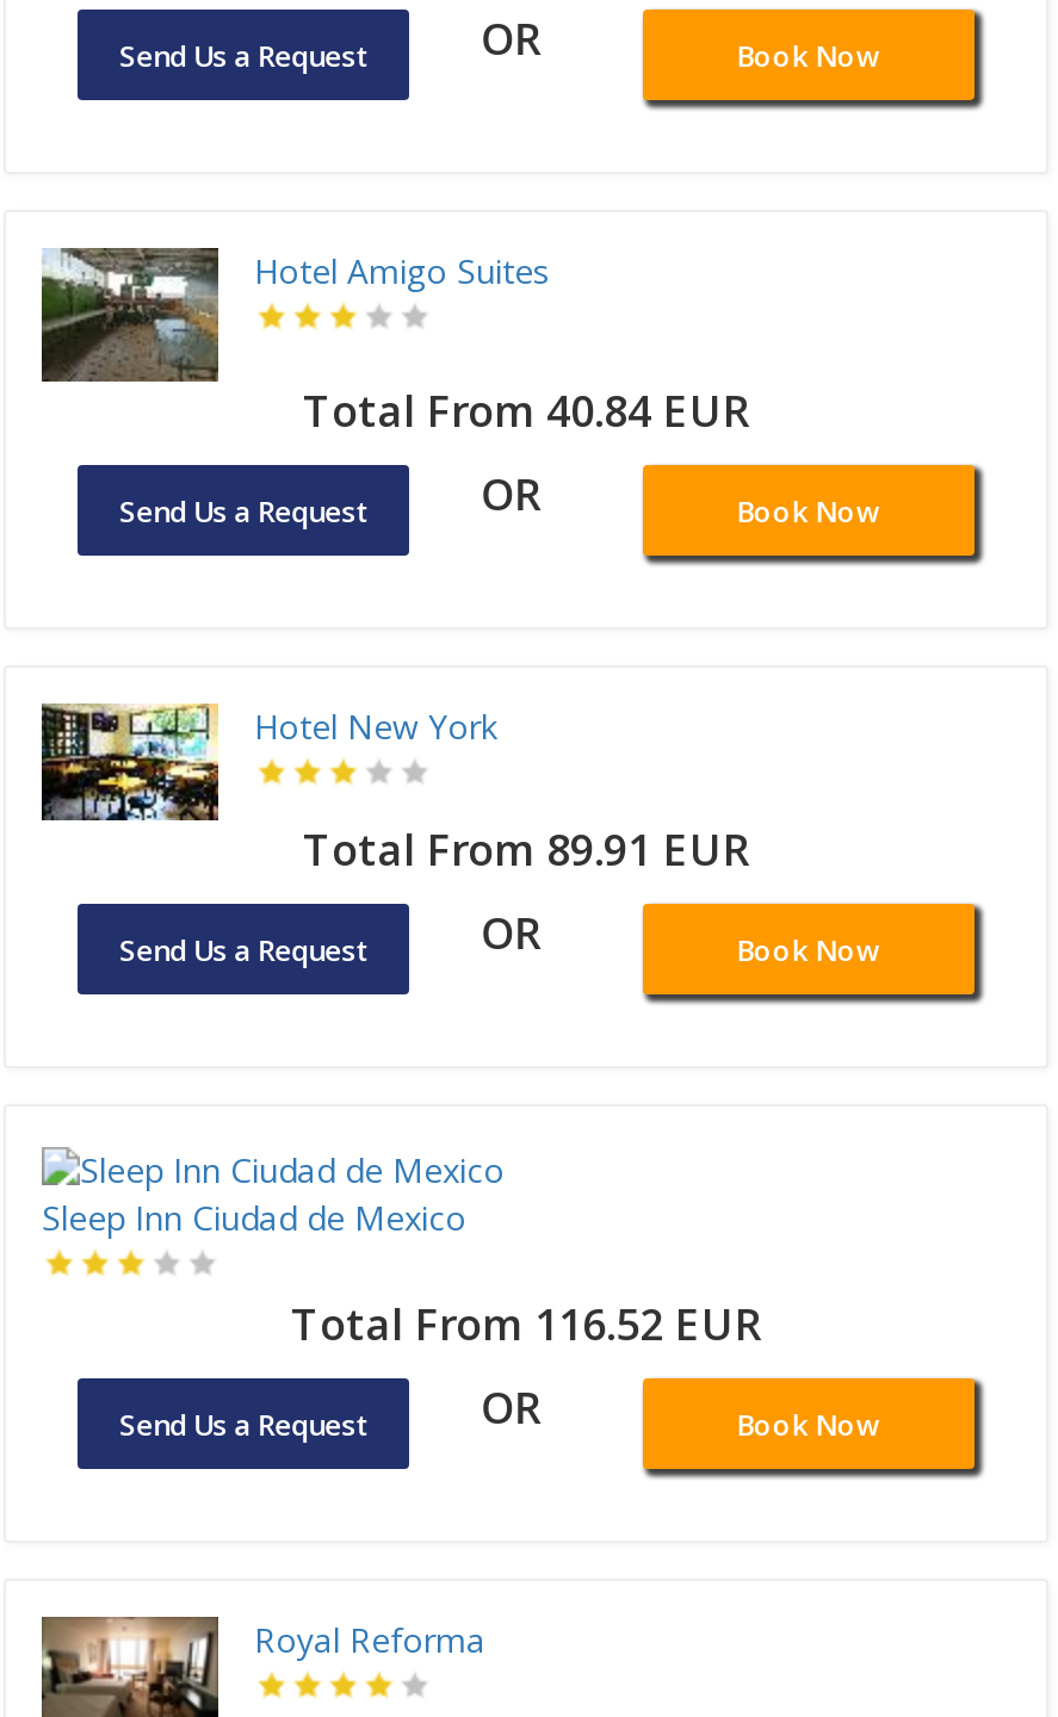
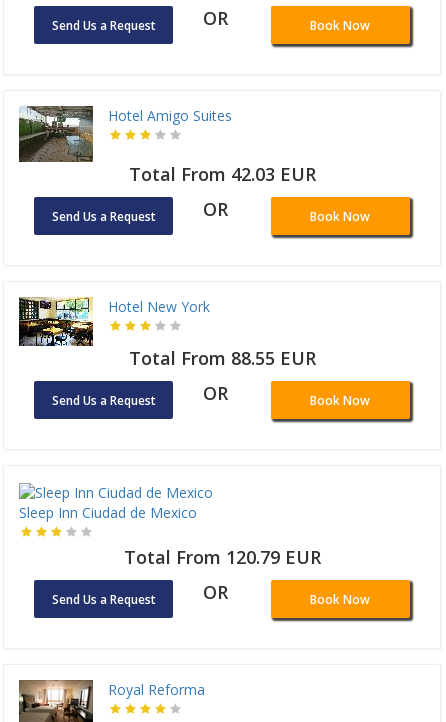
- Total From 40.84 EUR
+ Total From 42.03 EUR

- Total From 89.91 EUR
+ Total From 88.55 EUR

- Total From 116.52 EUR
+ Total From 120.79 EUR
